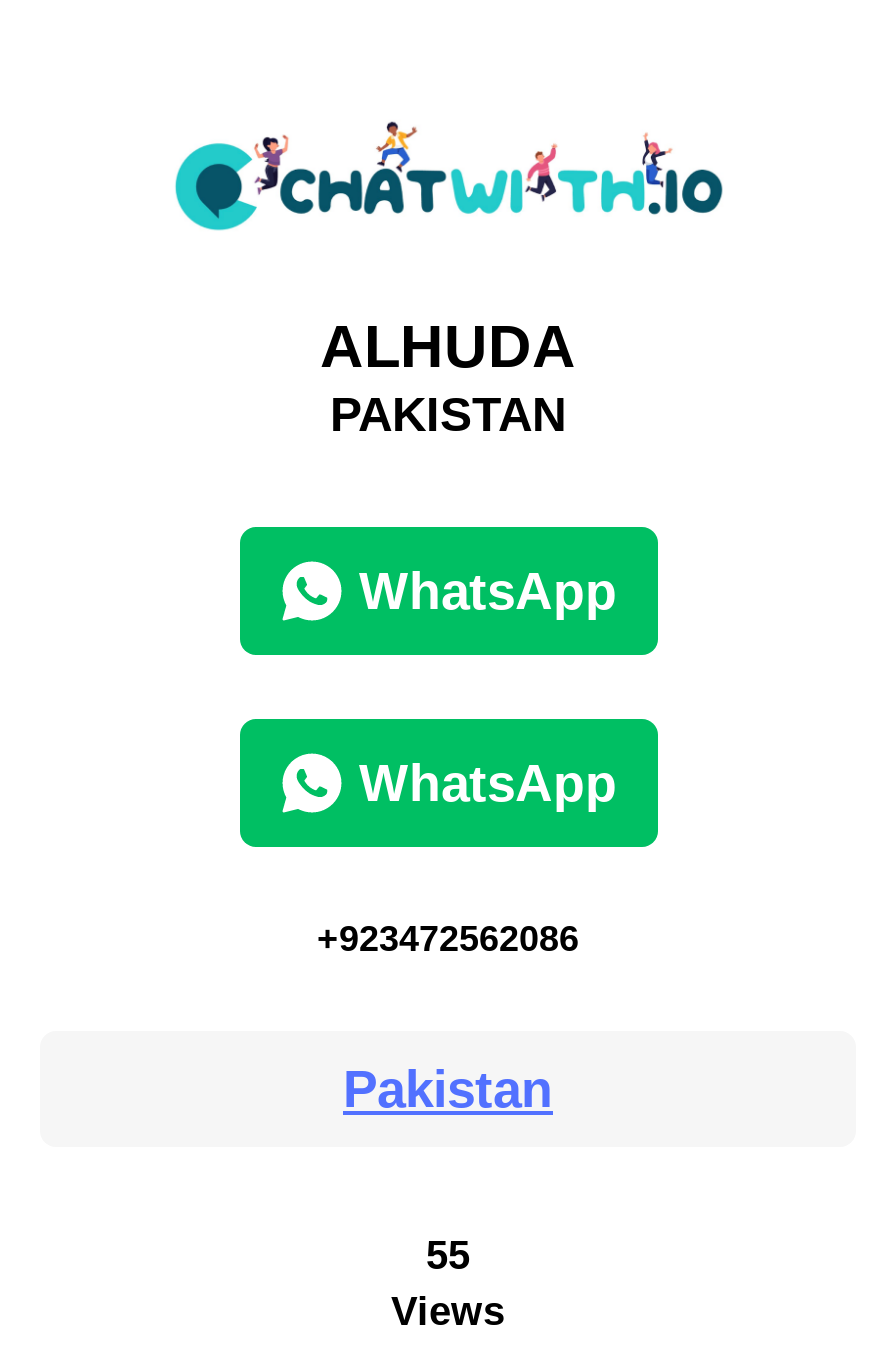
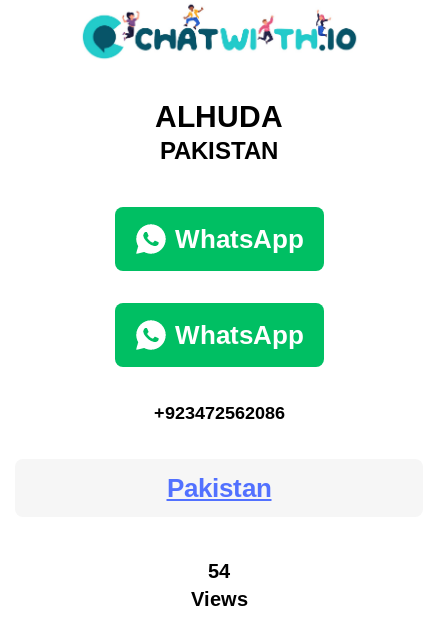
- 55
+ 54
